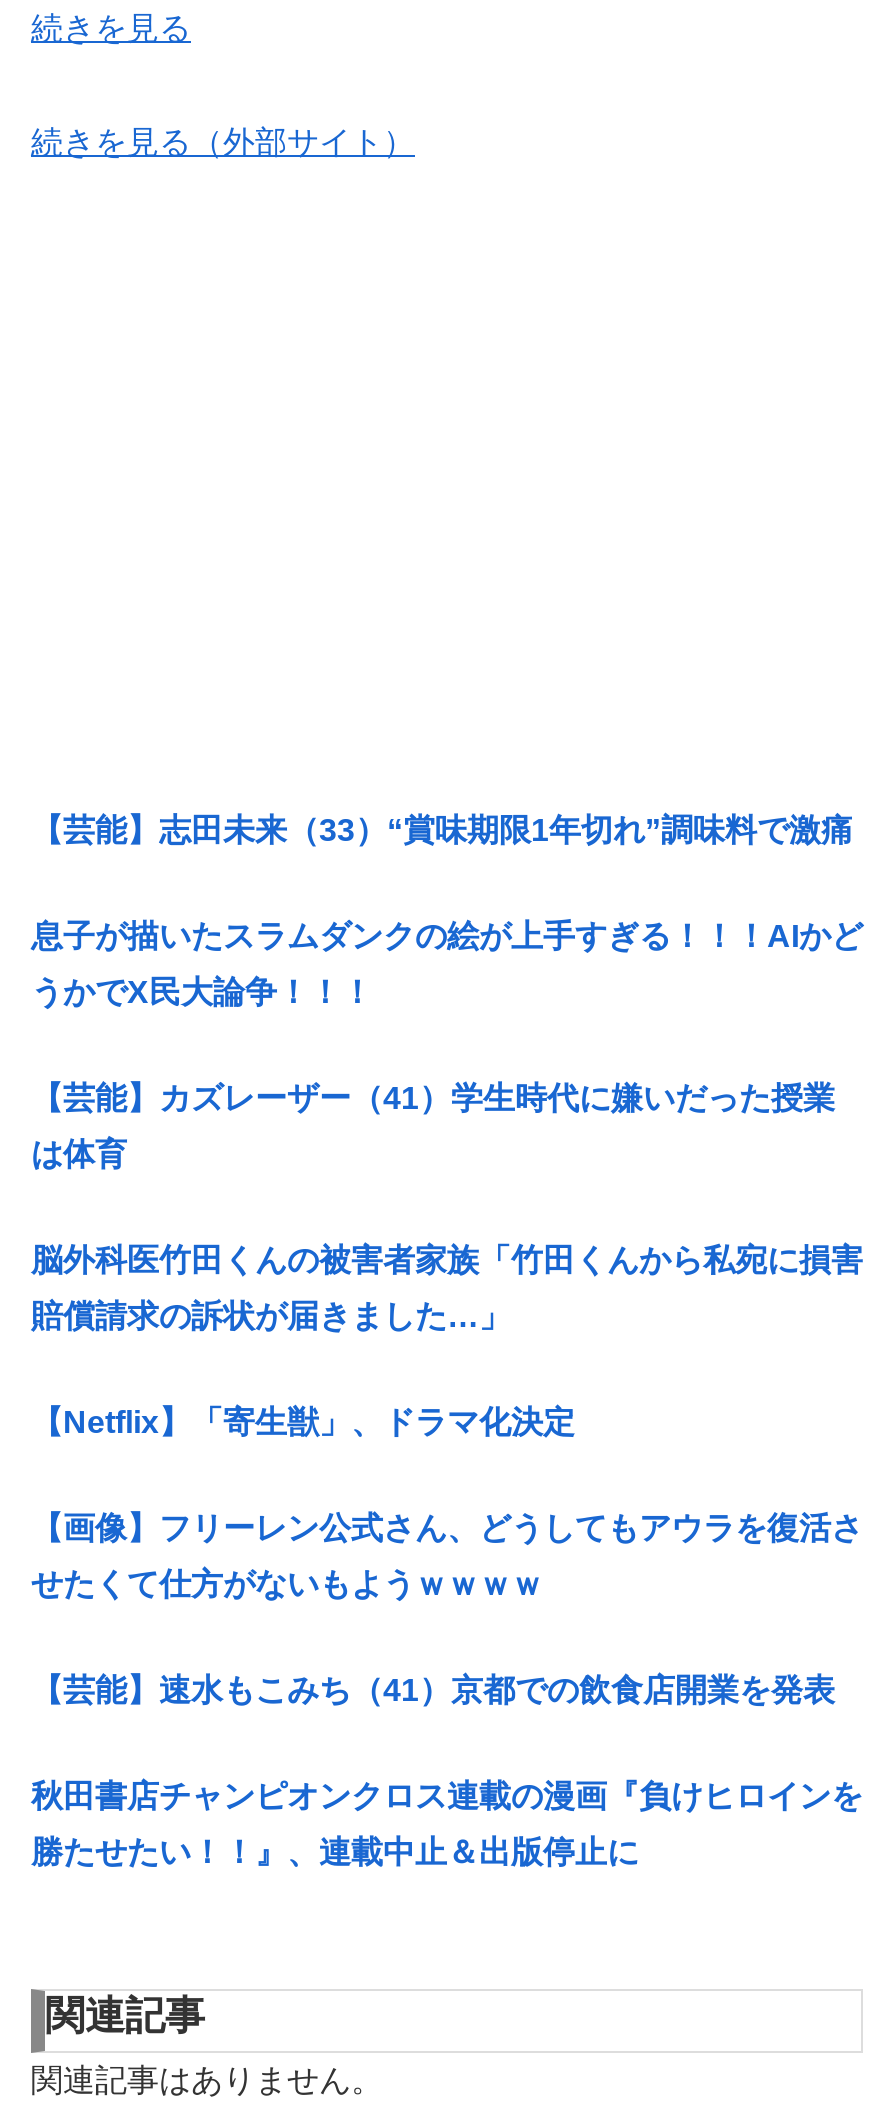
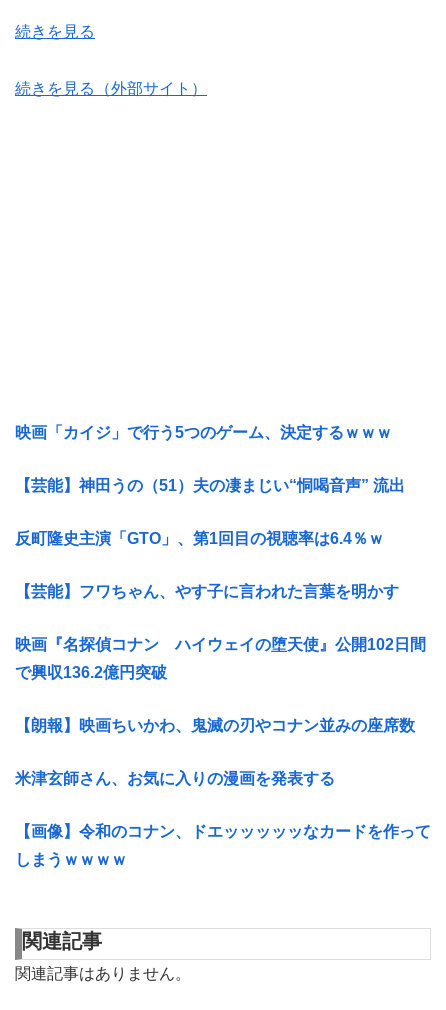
- 【芸能】志田未来（33）“賞味期限1年切れ”調味料で激痛
- 息子が描いたスラムダンクの絵が上手すぎる！！！AIかど
- うかでX民大論争！！！
- 【芸能】カズレーザー（41）学生時代に嫌いだった授業
- は体育
- 脳外科医竹田くんの被害者家族「竹田くんから私宛に損害
- 賠償請求の訴状が届きました…」
- 【Netflix】「寄生獣」、ドラマ化決定
- 【画像】フリーレン公式さん、どうしてもアウラを復活さ
- せたくて仕方がないもようｗｗｗｗ
- 【芸能】速水もこみち（41）京都での飲食店開業を発表
- 秋田書店チャンピオンクロス連載の漫画『負けヒロインを
- 勝たせたい！！』、連載中止＆出版停止に
+ 映画「カイジ」で行う5つのゲーム、決定するｗｗｗ
+ 【芸能】神田うの（51）夫の凄まじい“恫喝音声” 流出
+ 反町隆史主演「GTO」、第1回目の視聴率は6.4％ｗ
+ 【芸能】フワちゃん、やす子に言われた言葉を明かす
+ 映画『名探偵コナン ハイウェイの堕天使』公開102日間
+ で興収136.2億円突破
+ 【朗報】映画ちいかわ、鬼滅の刃やコナン並みの座席数
+ 米津玄師さん、お気に入りの漫画を発表する
+ 【画像】令和のコナン、ドエッッッッッなカードを作って
+ しまうｗｗｗｗ
